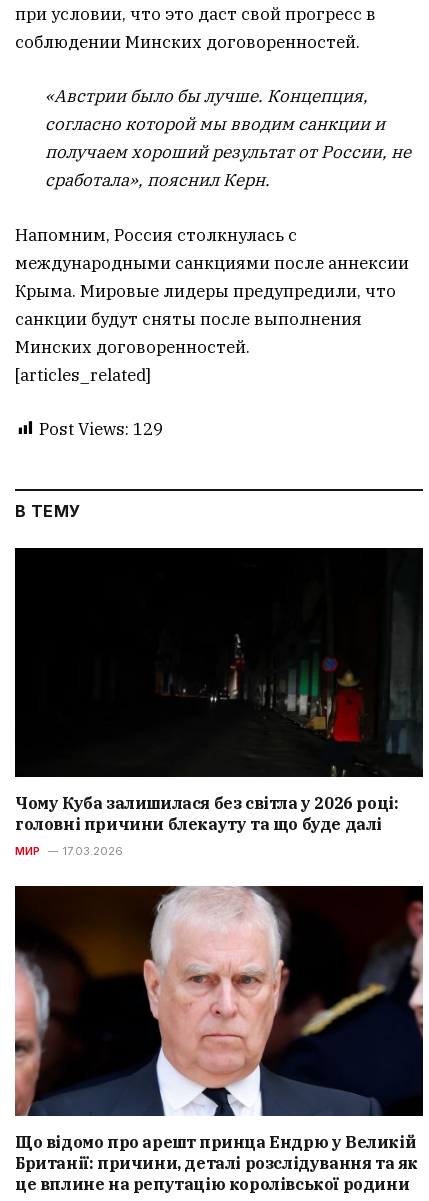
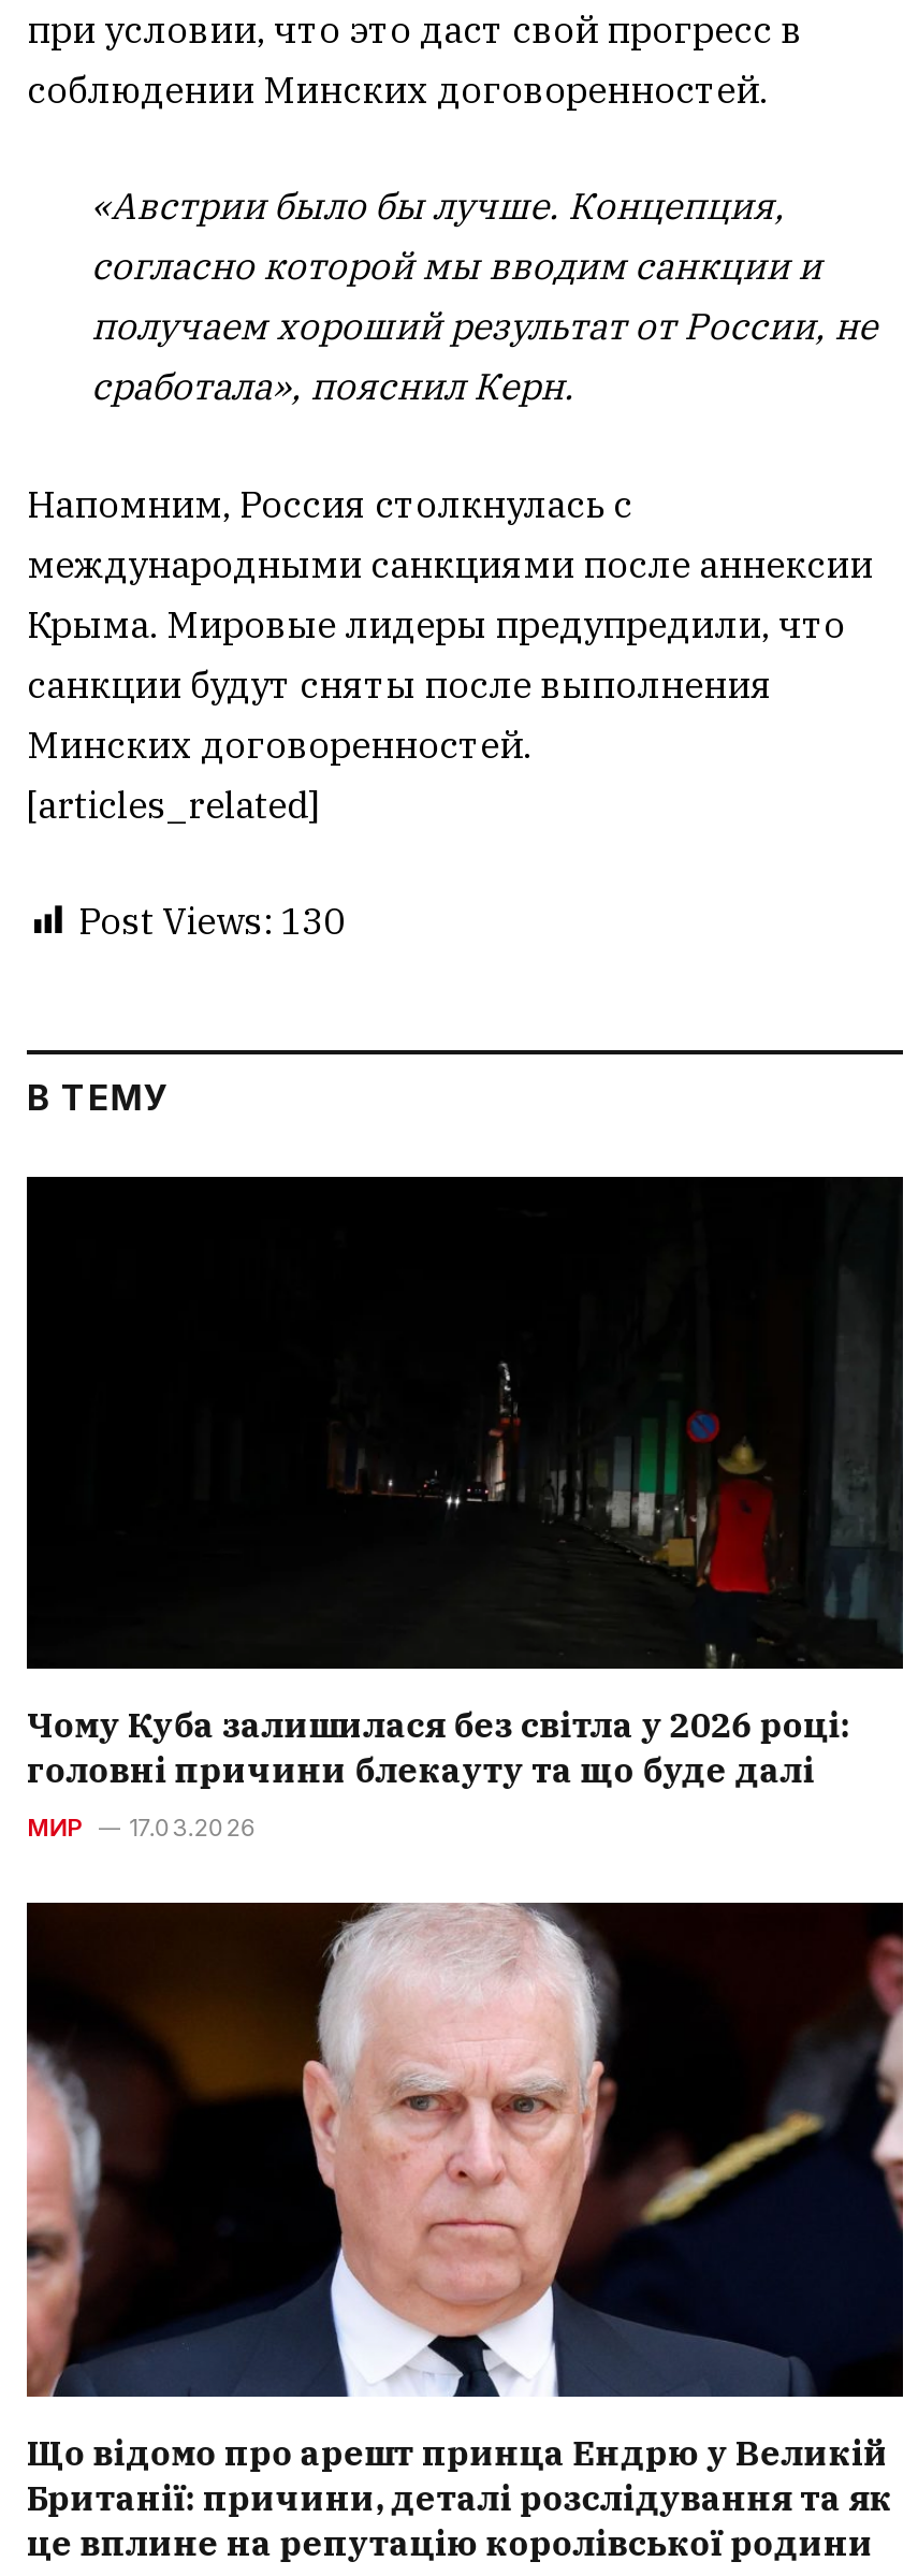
- Post Views: 129
+ Post Views: 130
